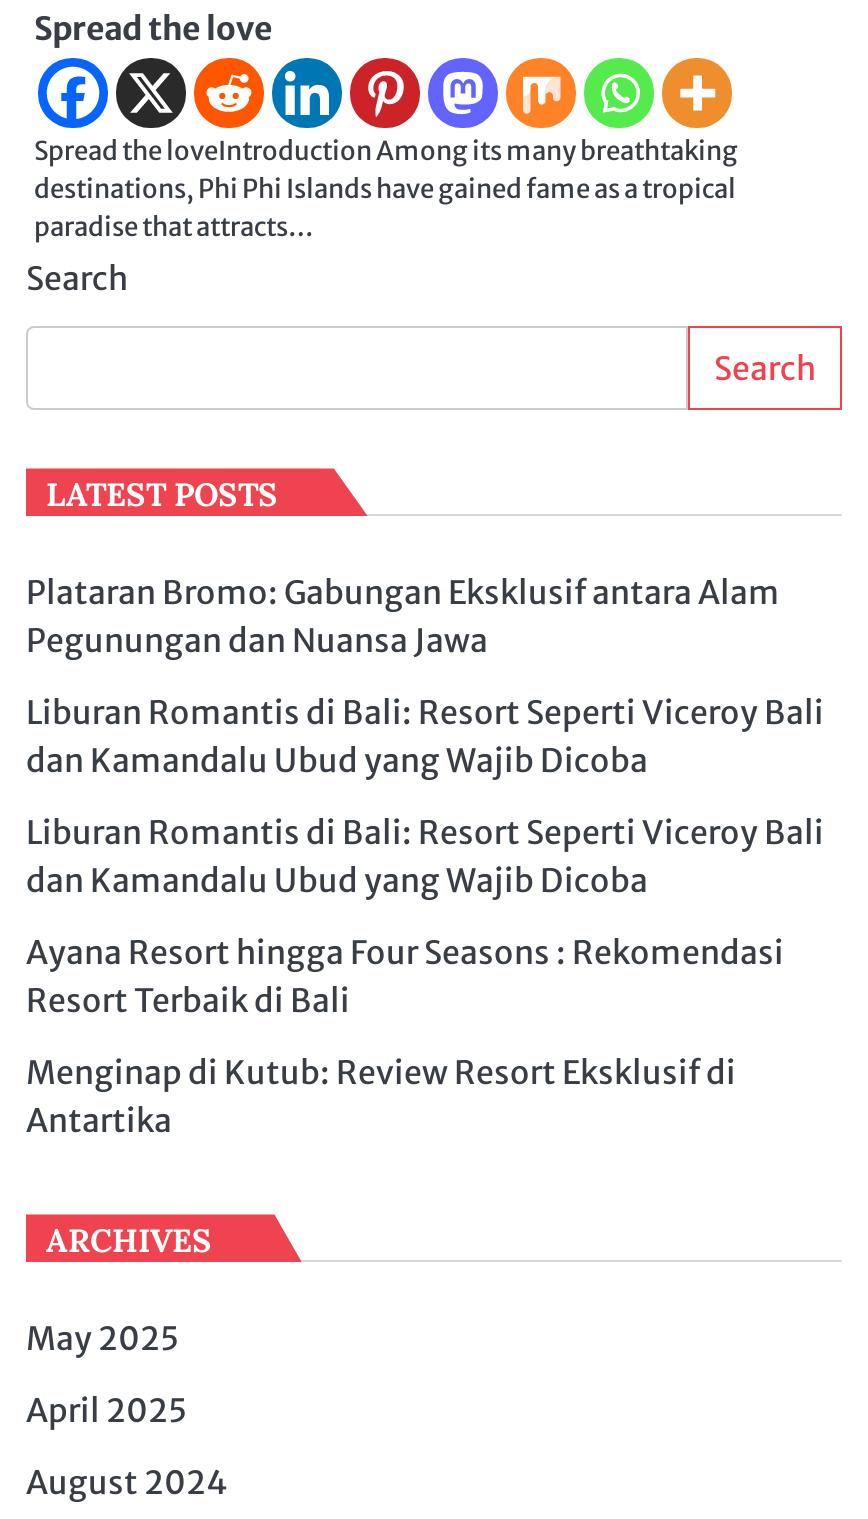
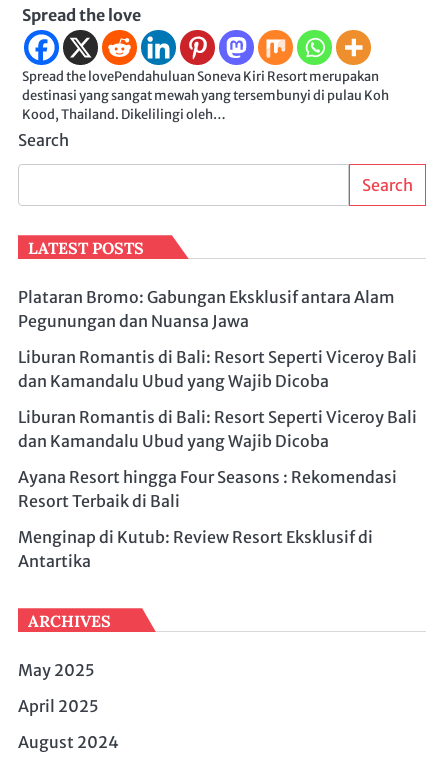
- Spread the loveIntroduction Among its many breathtaking
- destinations, Phi Phi Islands have gained fame as a tropical
- paradise that attracts…
+ Spread the lovePendahuluan Soneva Kiri Resort merupakan
+ destinasi yang sangat mewah yang tersembunyi di pulau Koh
+ Kood, Thailand. Dikelilingi oleh…
